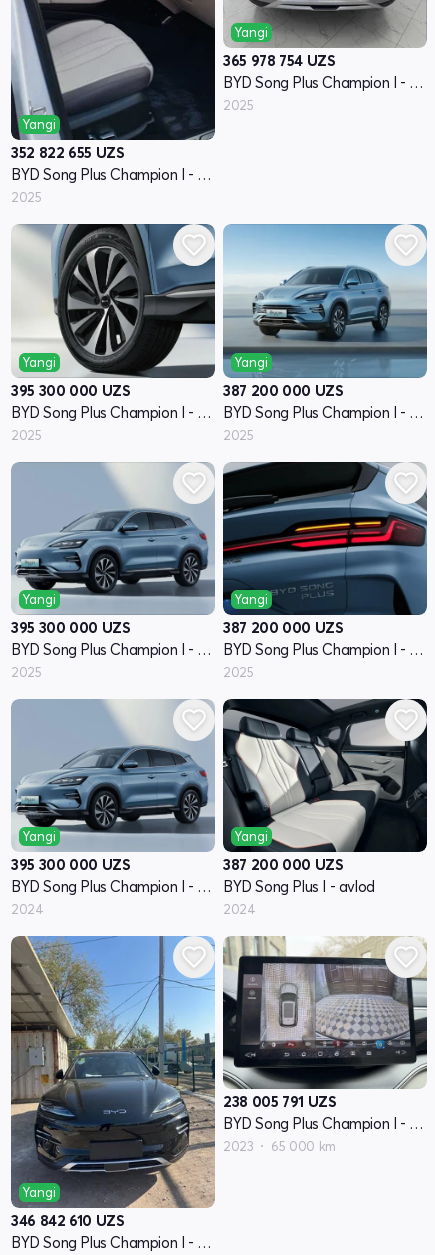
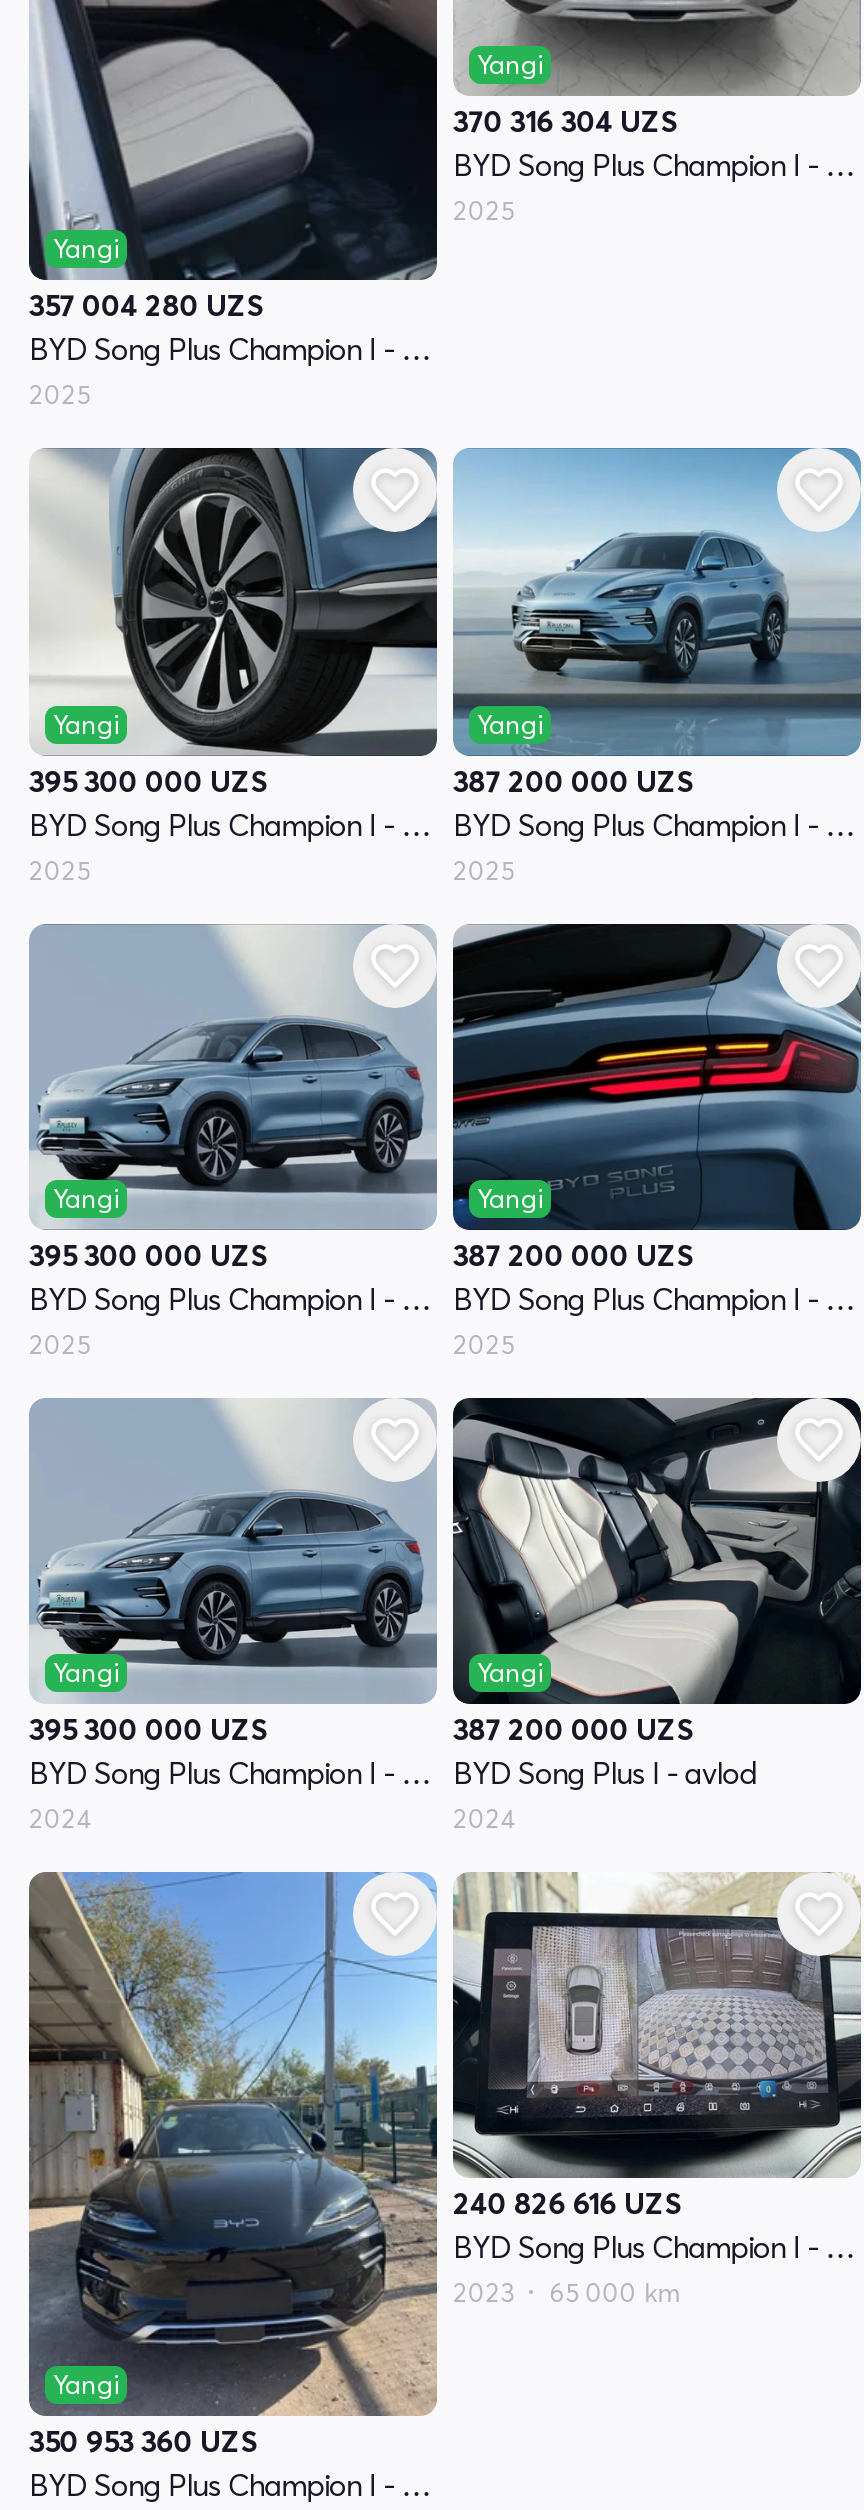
- 365 978 754 UZS
+ 370 316 304 UZS

- 352 822 655 UZS
+ 357 004 280 UZS

- 238 005 791 UZS
+ 240 826 616 UZS

- 346 842 610 UZS
+ 350 953 360 UZS
